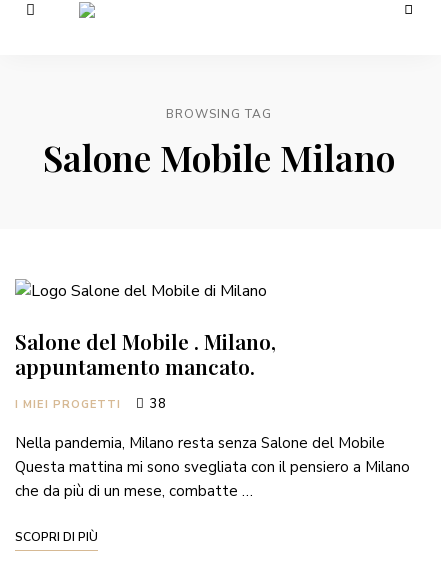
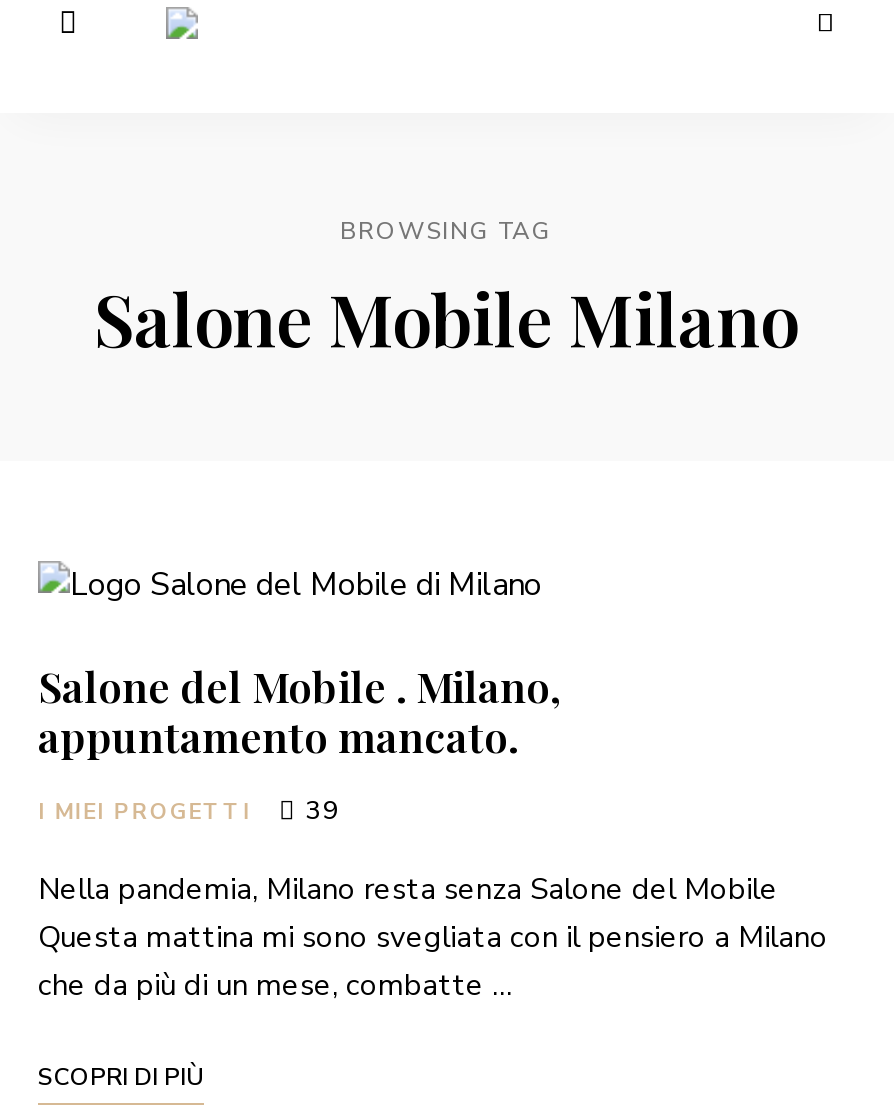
- I MIEI PROGETTI 38
+ I MIEI PROGETTI 39
